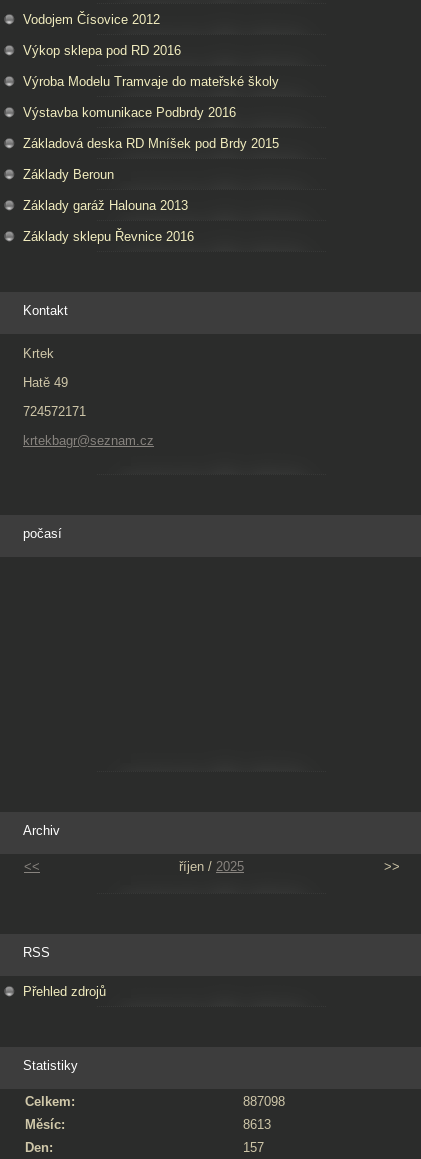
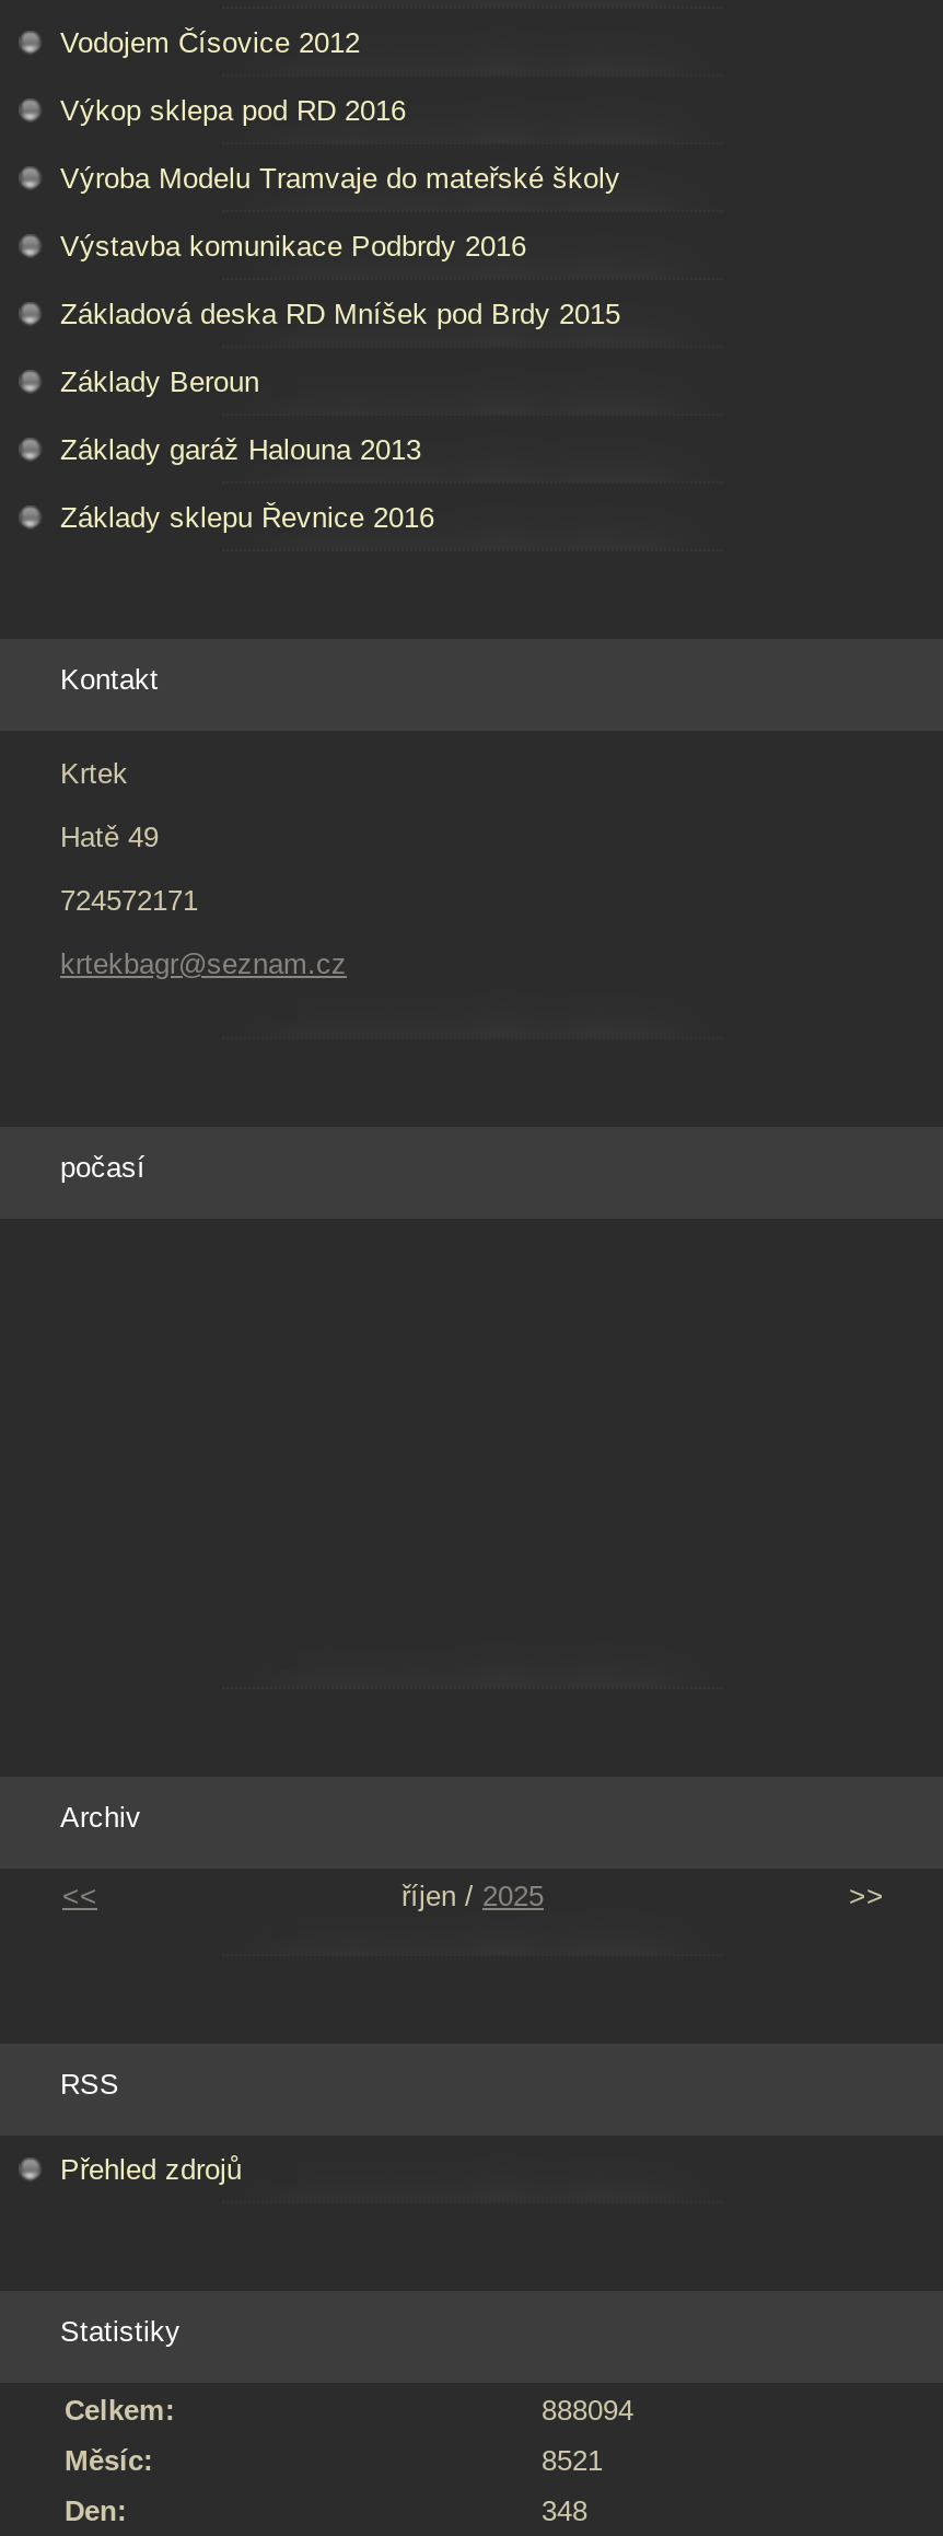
- 887098
+ 888094

- 8613
+ 8521

- 157
+ 348
